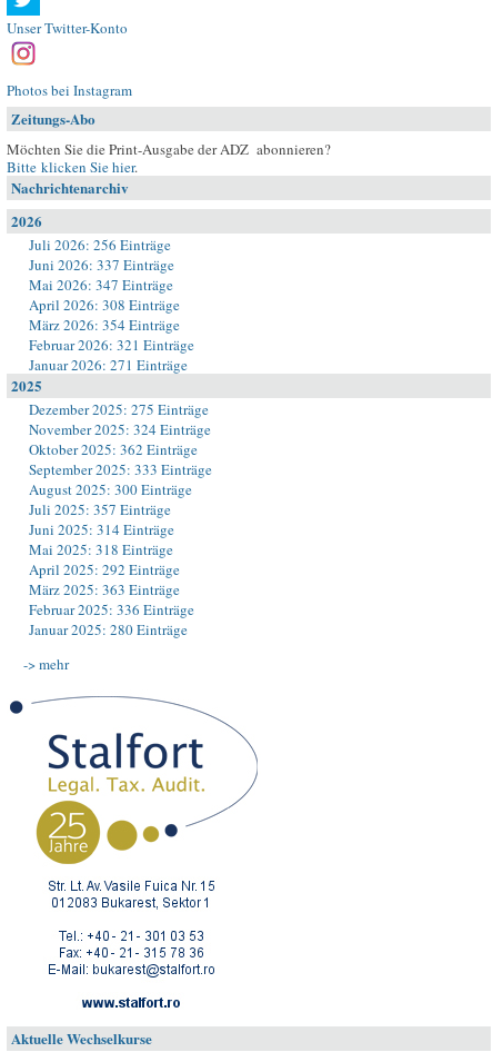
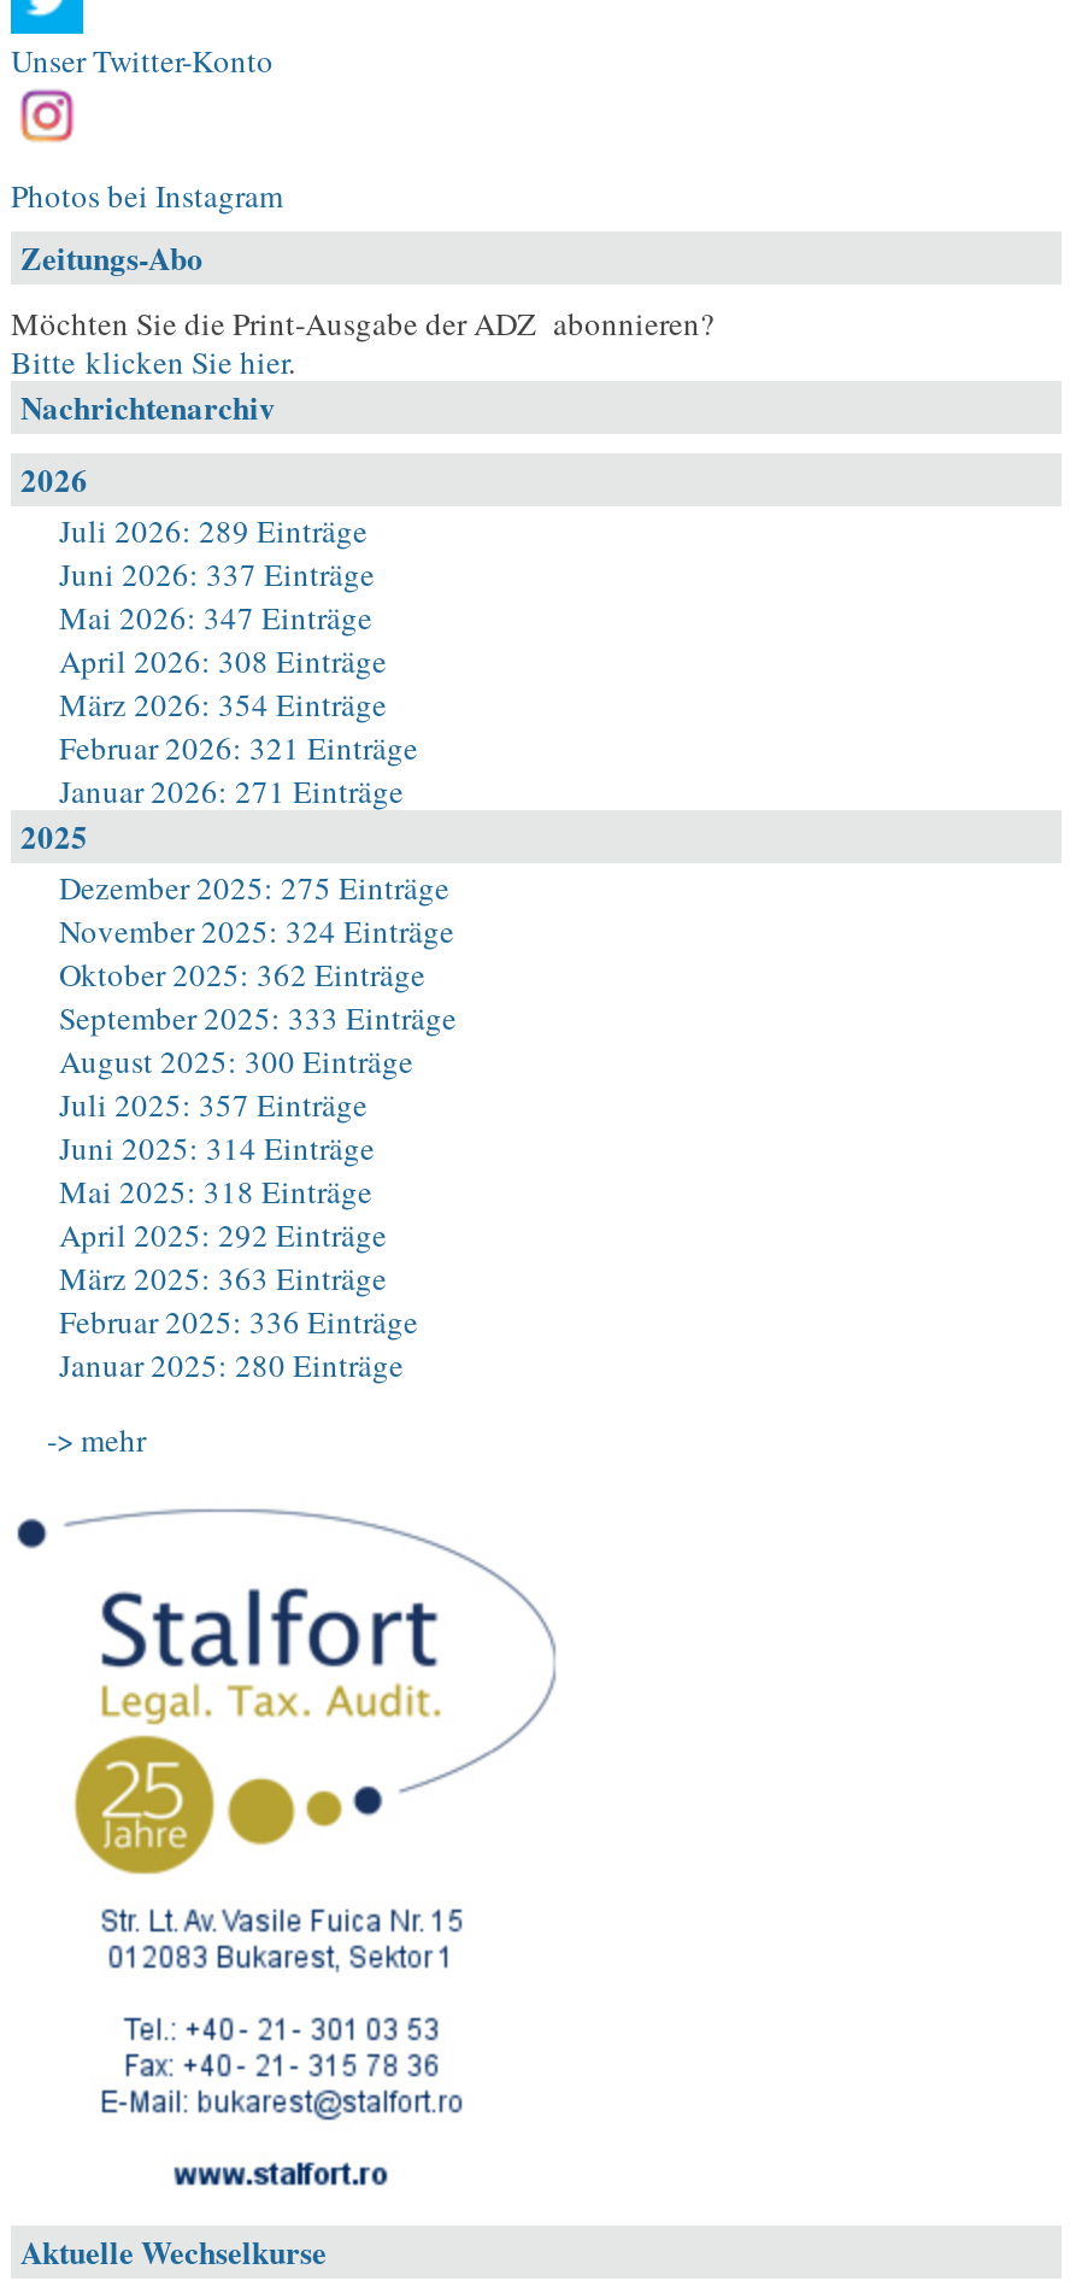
- Juli 2026: 256 Einträge
+ Juli 2026: 289 Einträge
